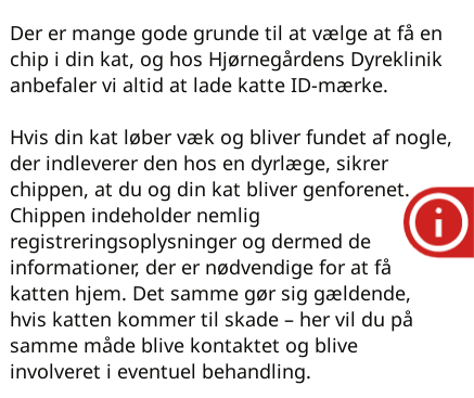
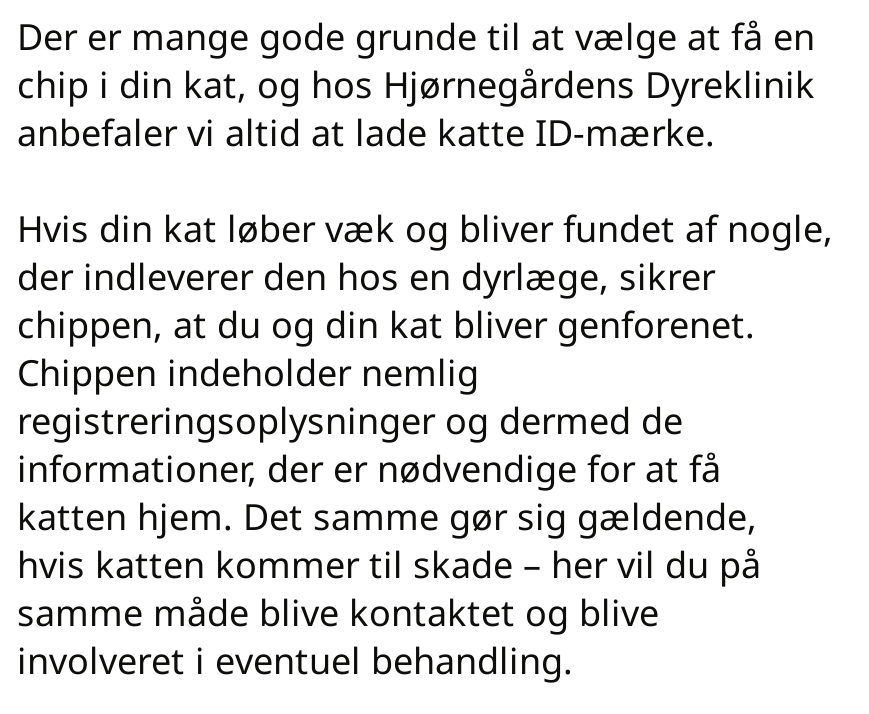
- [image]
